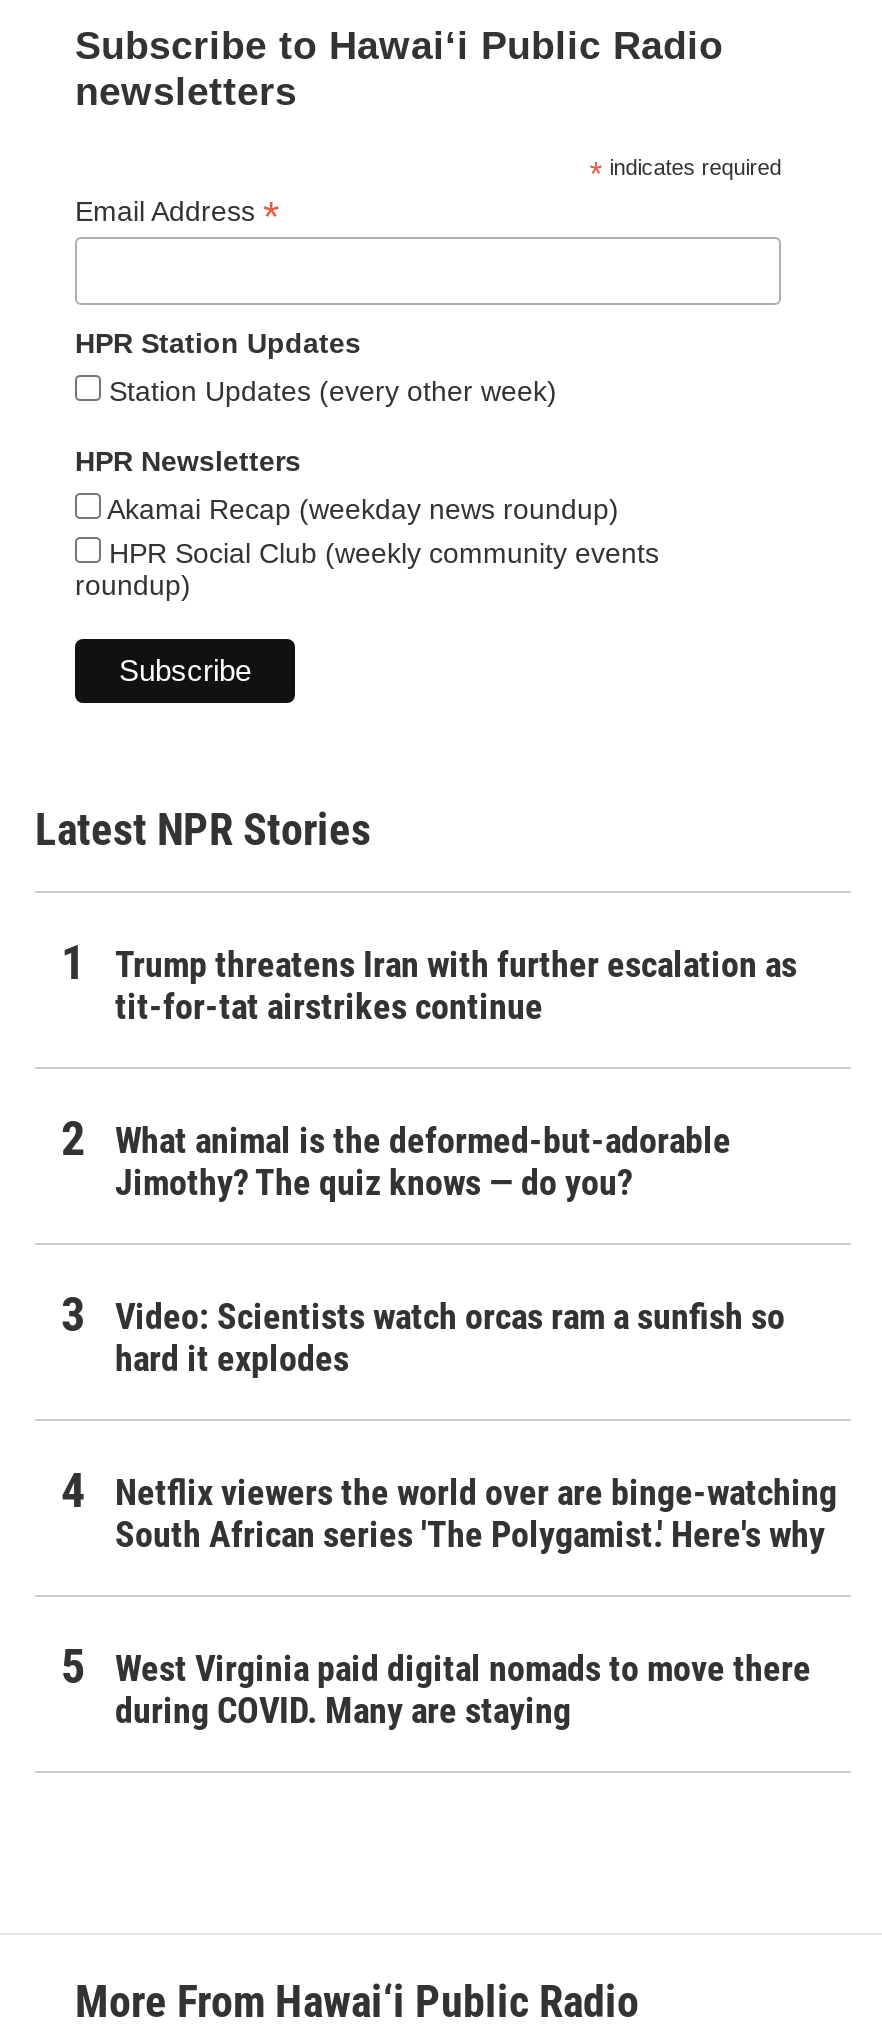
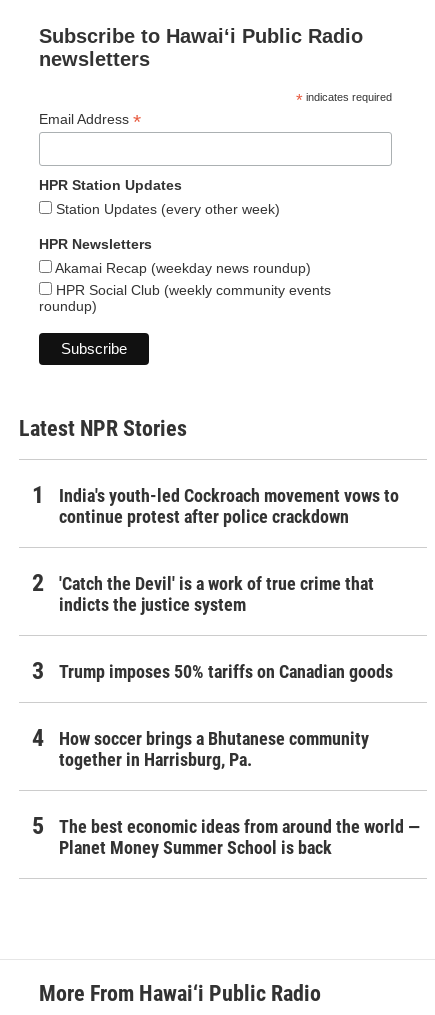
- Trump threatens Iran with further escalation as
- tit-for-tat airstrikes continue
+ India's youth-led Cockroach movement vows to
+ continue protest after police crackdown

- What animal is the deformed-but-adorable
- Jimothy? The quiz knows — do you?
+ 'Catch the Devil' is a work of true crime that
+ indicts the justice system

- Video: Scientists watch orcas ram a sunfish so
- hard it explodes
+ Trump imposes 50% tariffs on Canadian goods

- Netflix viewers the world over are binge-watching
- South African series 'The Polygamist.' Here's why
+ How soccer brings a Bhutanese community
+ together in Harrisburg, Pa.

- West Virginia paid digital nomads to move there
- during COVID. Many are staying
+ The best economic ideas from around the world —
+ Planet Money Summer School is back
